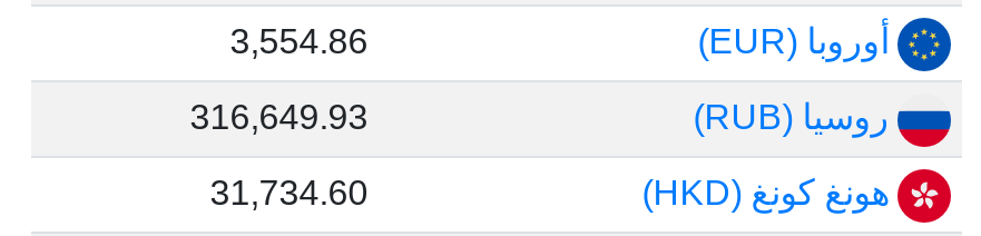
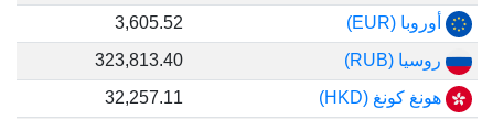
- 3,554.86
+ 3,605.52

- 316,649.93
+ 323,813.40

- 31,734.60
+ 32,257.11
